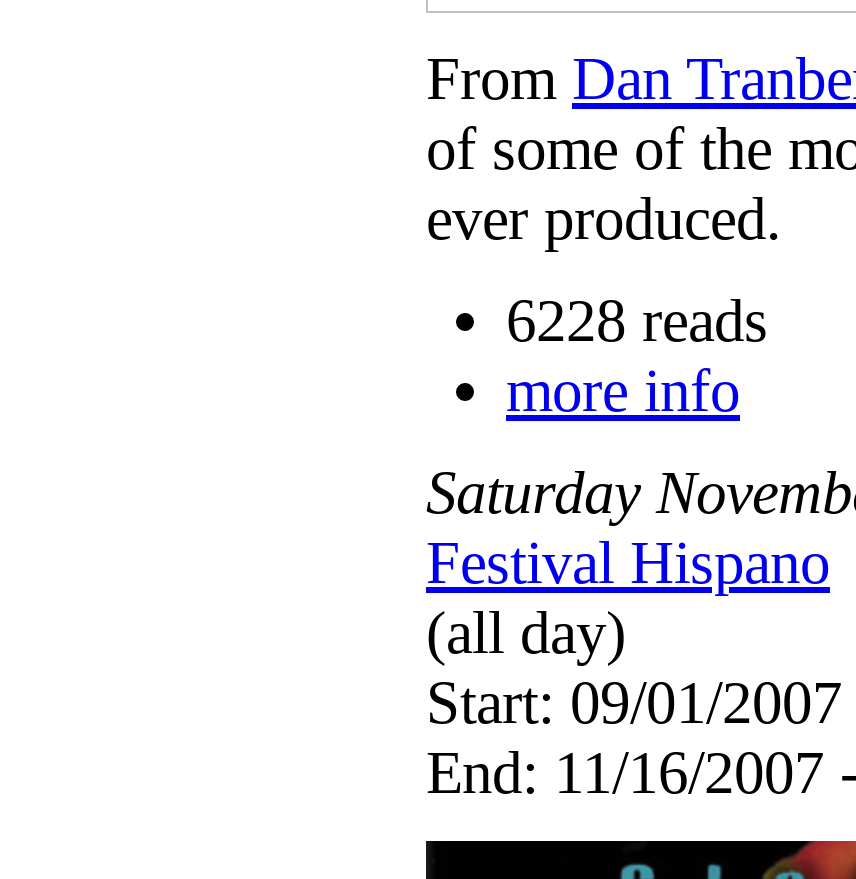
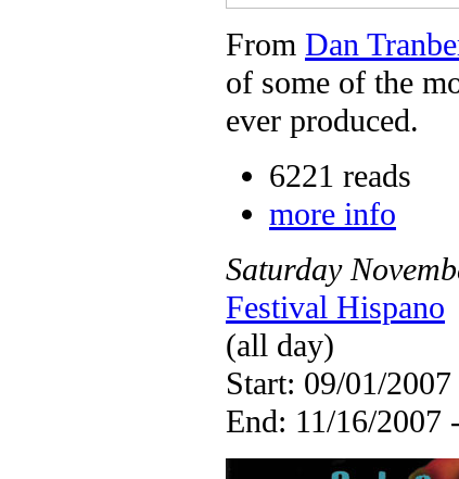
- 6228 reads
+ 6221 reads
